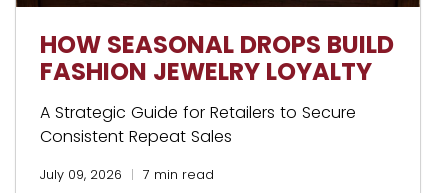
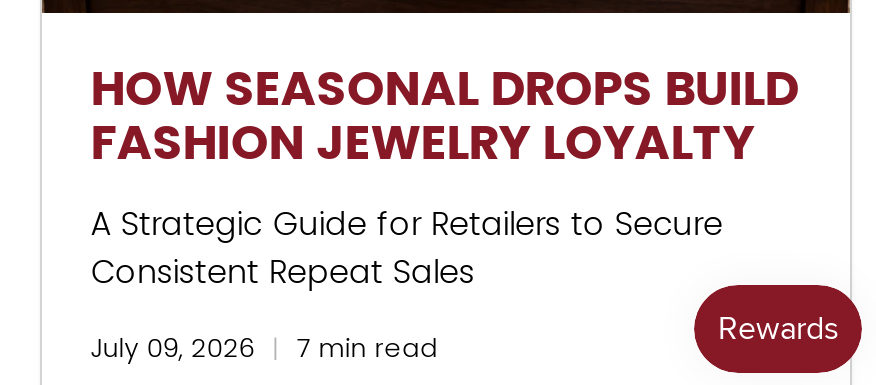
+ [image]
